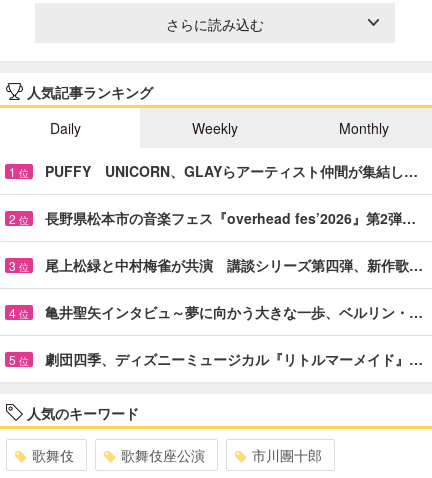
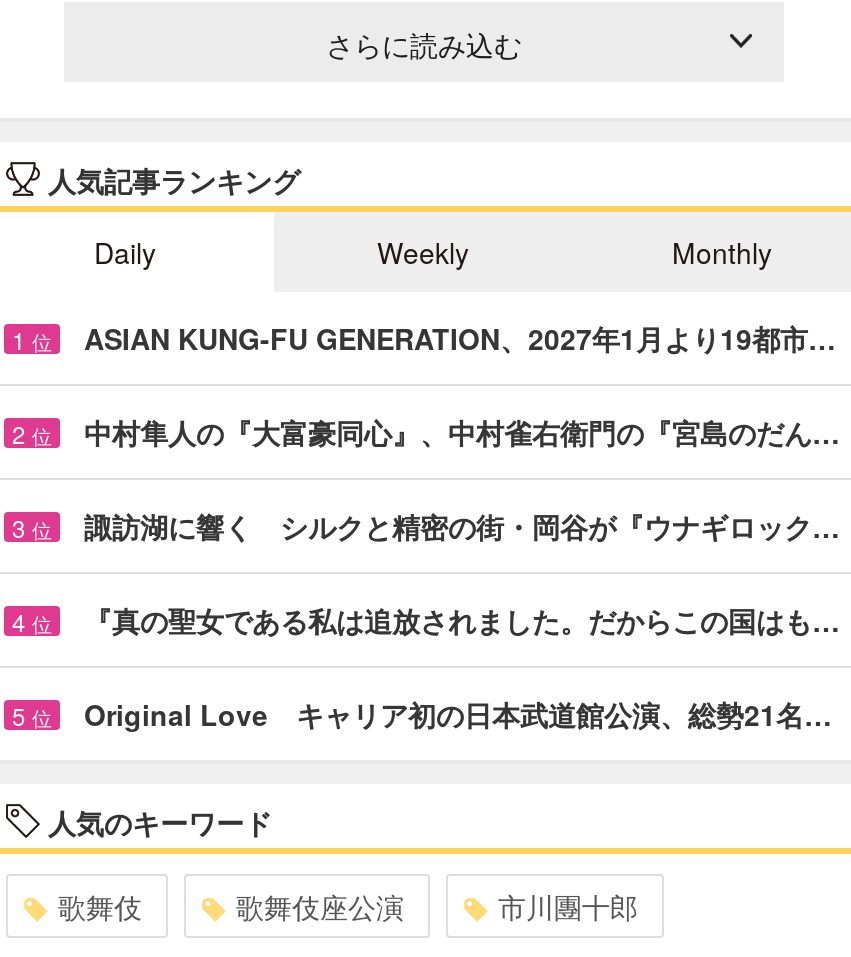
- PUFFY UNICORN、GLAYらアーティスト仲間が集結し…
+ ASIAN KUNG-FU GENERATION、2027年1月より19都市…

- 長野県松本市の音楽フェス『overhead fes’2026』第2弾…
+ 中村隼人の『大富豪同心』、中村雀右衛門の『宮島のだん…

- 尾上松緑と中村梅雀が共演 講談シリーズ第四弾、新作歌…
+ 諏訪湖に響く シルクと精密の街・岡谷が『ウナギロック…

- 亀井聖矢インタビュ～夢に向かう大きな一歩、ベルリン・…
+ 『真の聖女である私は追放されました。だからこの国はも…

- 劇団四季、ディズニーミュージカル『リトルマーメイド』…
+ Original Love キャリア初の日本武道館公演、総勢21名…
